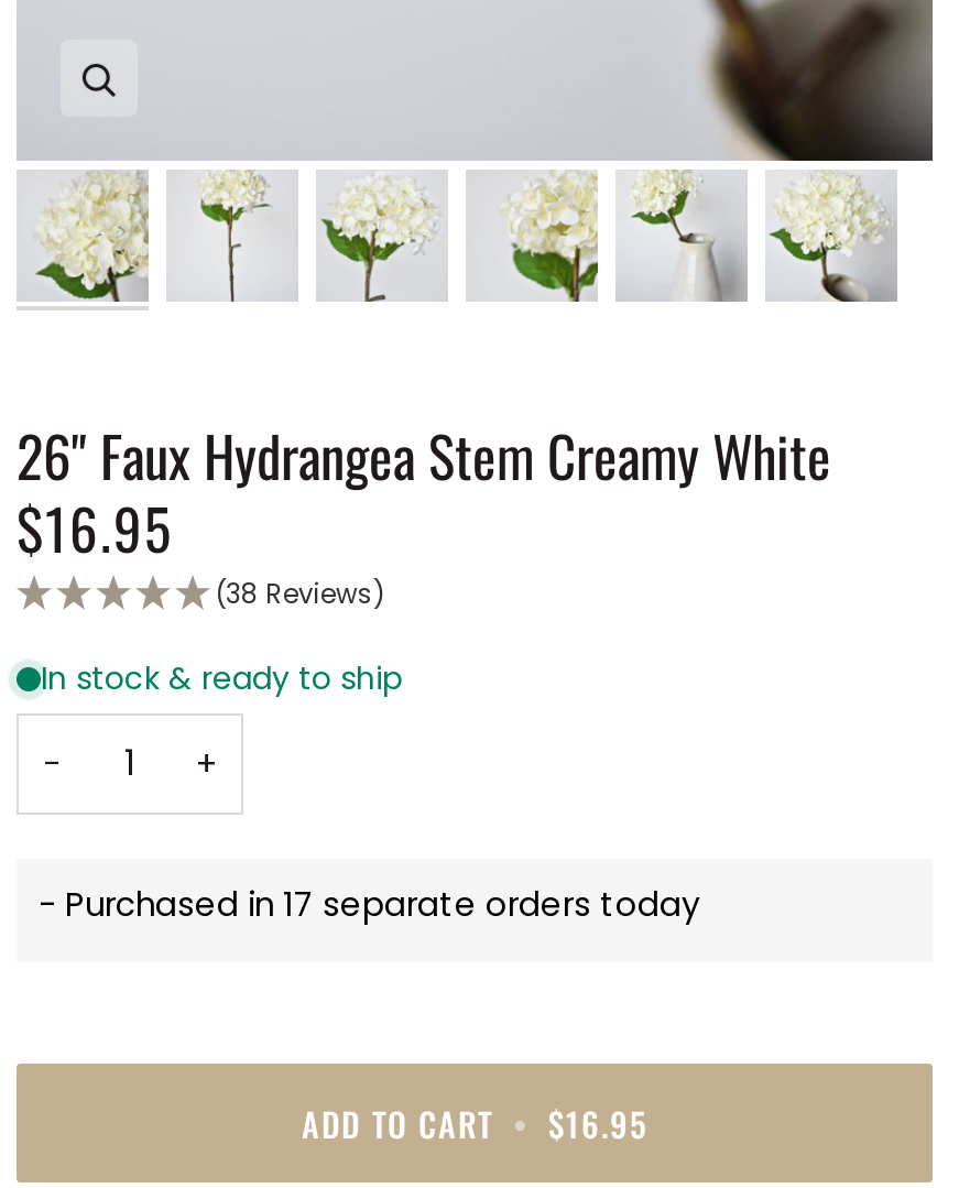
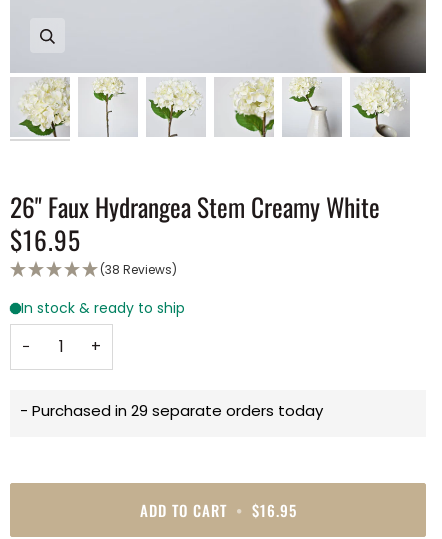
- - Purchased in 17 separate orders today
+ - Purchased in 29 separate orders today
